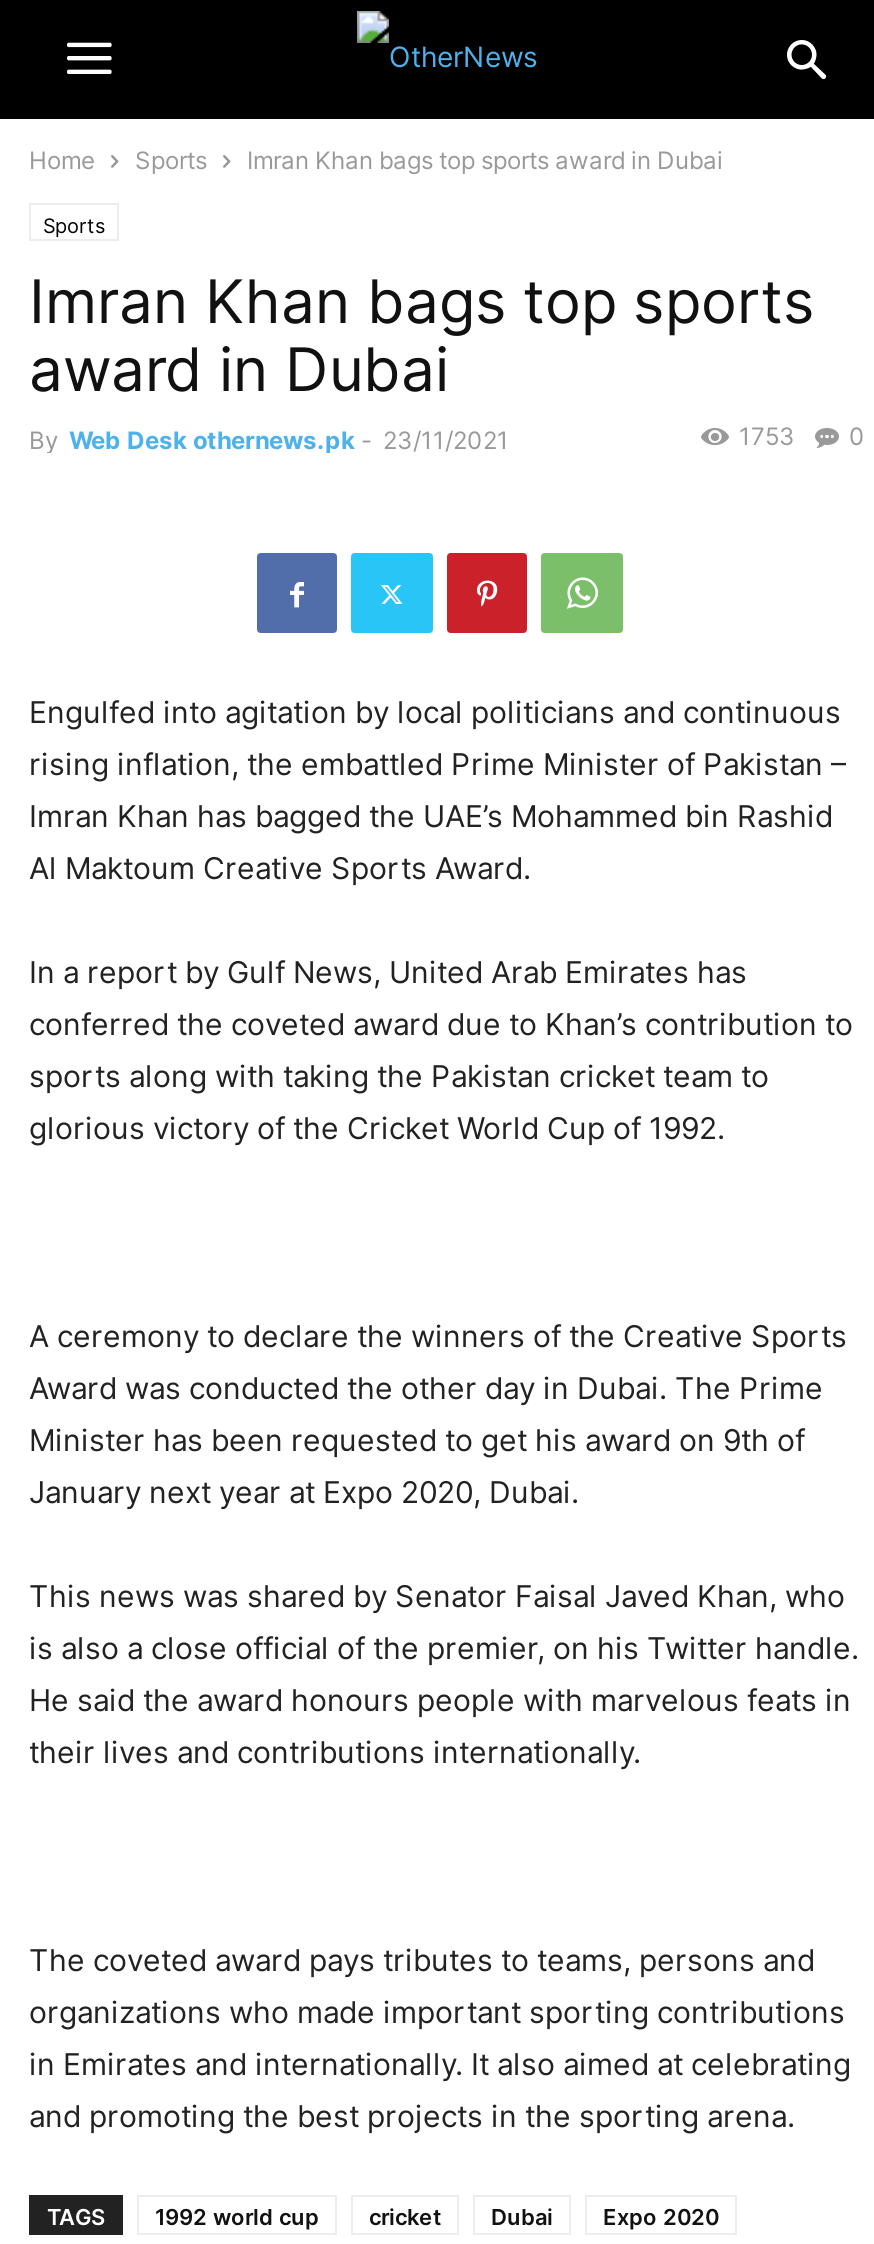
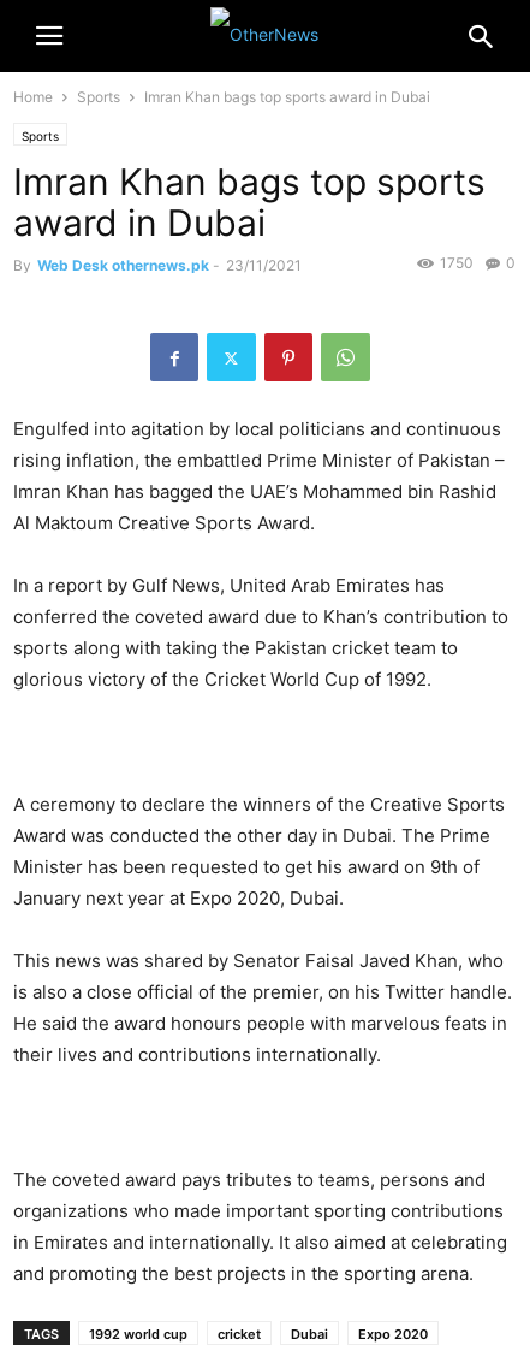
- 1753 0
+ 1750 0
